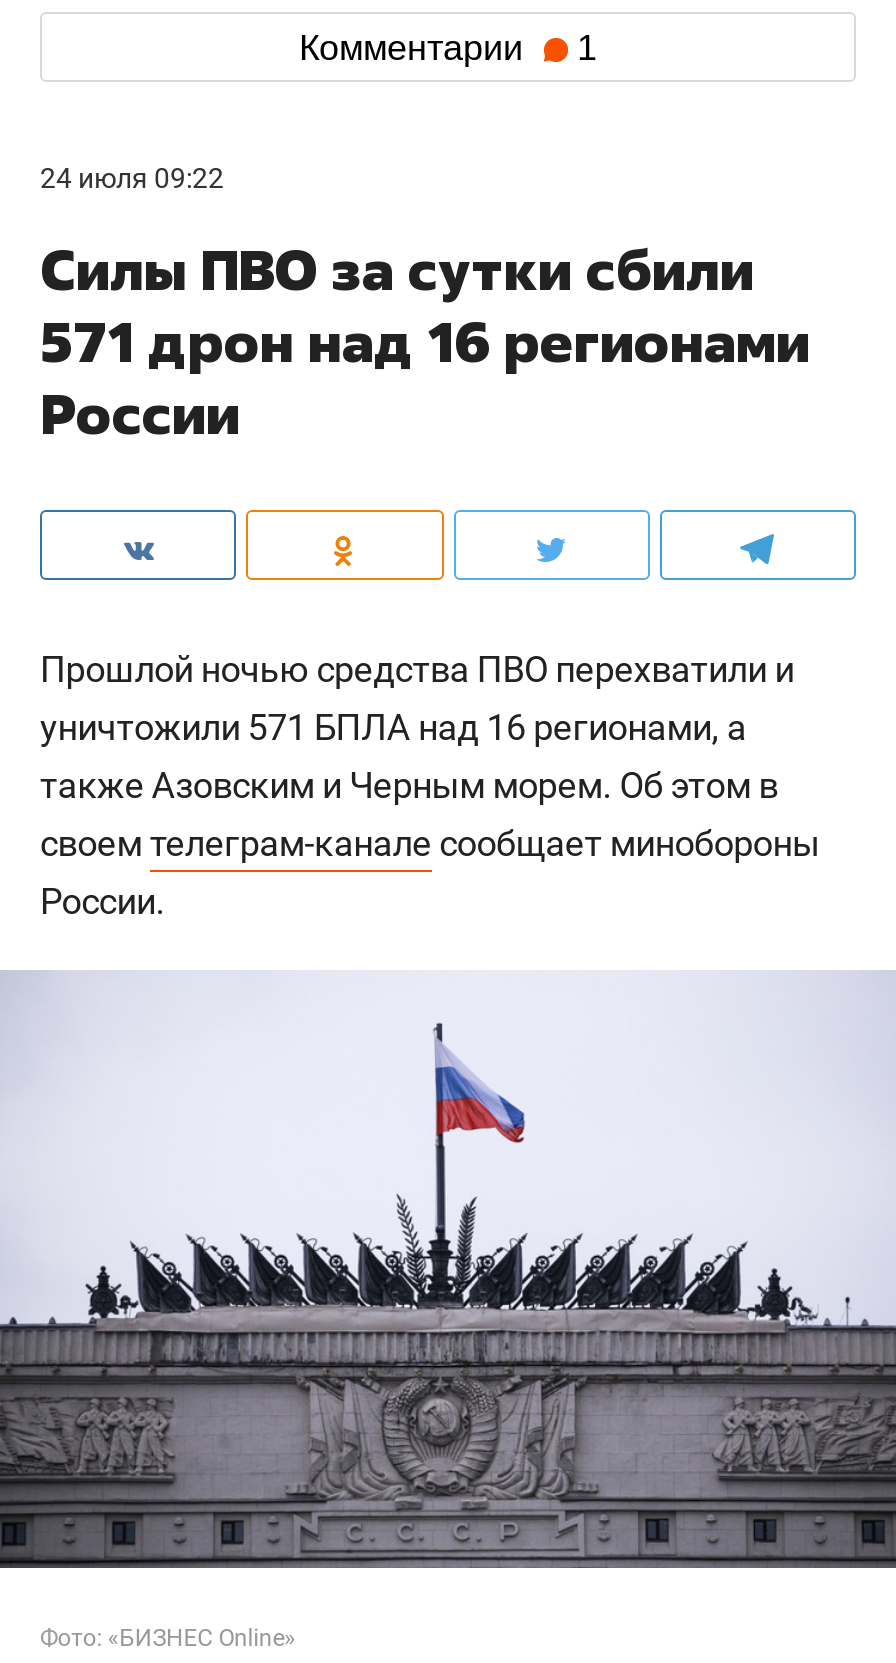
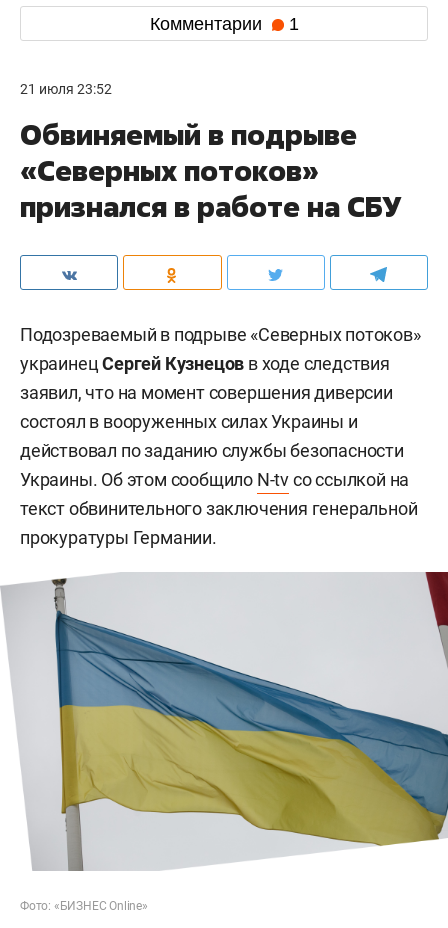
- 24 июля 09:22
+ 21 июля 23:52

- Силы ПВО за сутки сбили
- 571 дрон над 16 регионами
- России
+ Обвиняемый в подрыве
+ «Северных потоков»
+ признался в работе на СБУ

- Прошлой ночью средства ПВО перехватили и
- уничтожили 571 БПЛА над 16 регионами, а
- также Азовским и Черным морем. Об этом в
- своем телеграм-канале сообщает минобороны
- России.
+ Подозреваемый в подрыве «Северных потоков»
+ украинец Сергей Кузнецов в ходе следствия
+ заявил, что на момент совершения диверсии
+ состоял в вооруженных силах Украины и
+ действовал по заданию службы безопасности
+ Украины. Об этом сообщило N-tv со ссылкой на
+ текст обвинительного заключения генеральной
+ прокуратуры Германии.

- [image]
+ [image]
